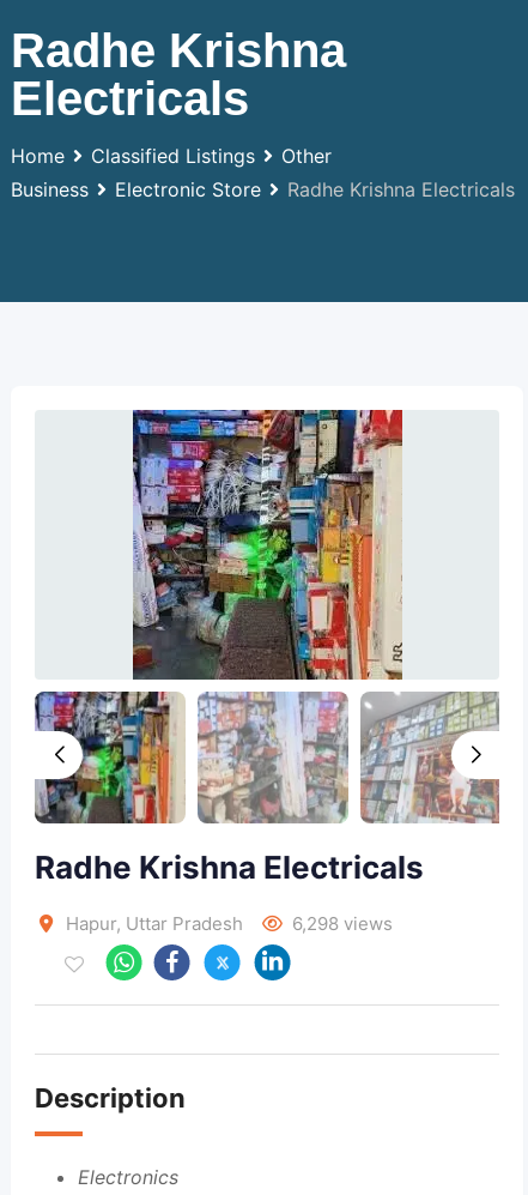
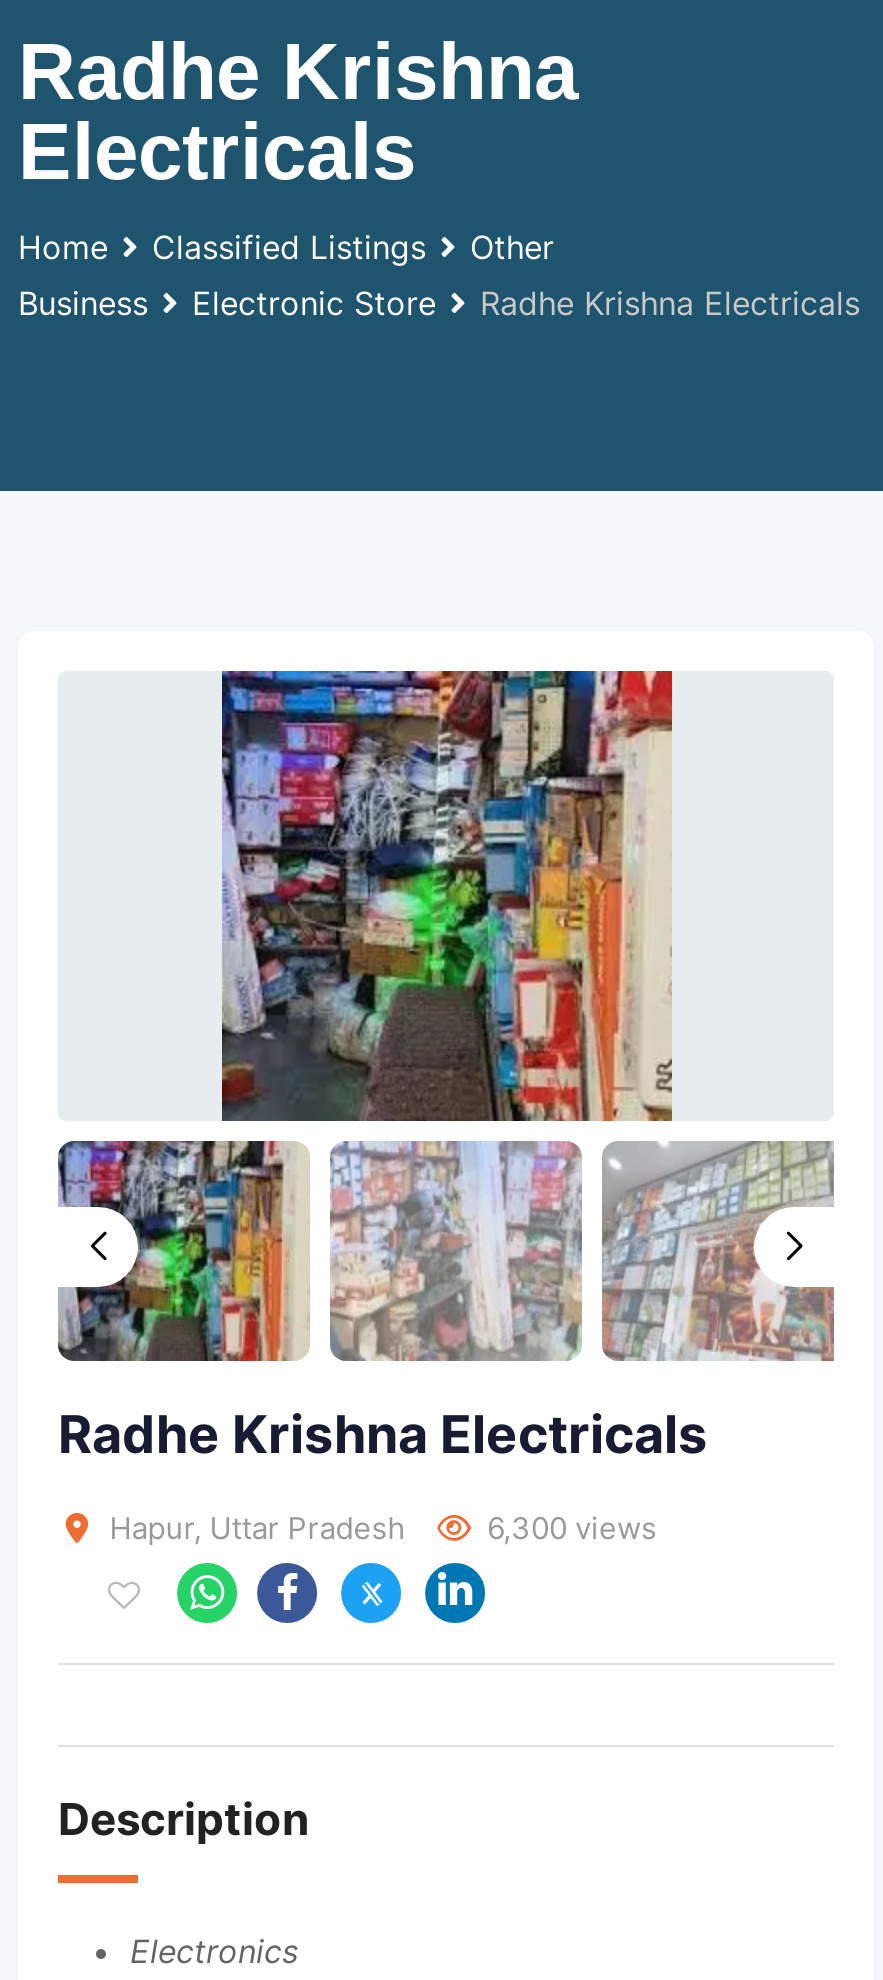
- 6,298 views
+ 6,300 views
